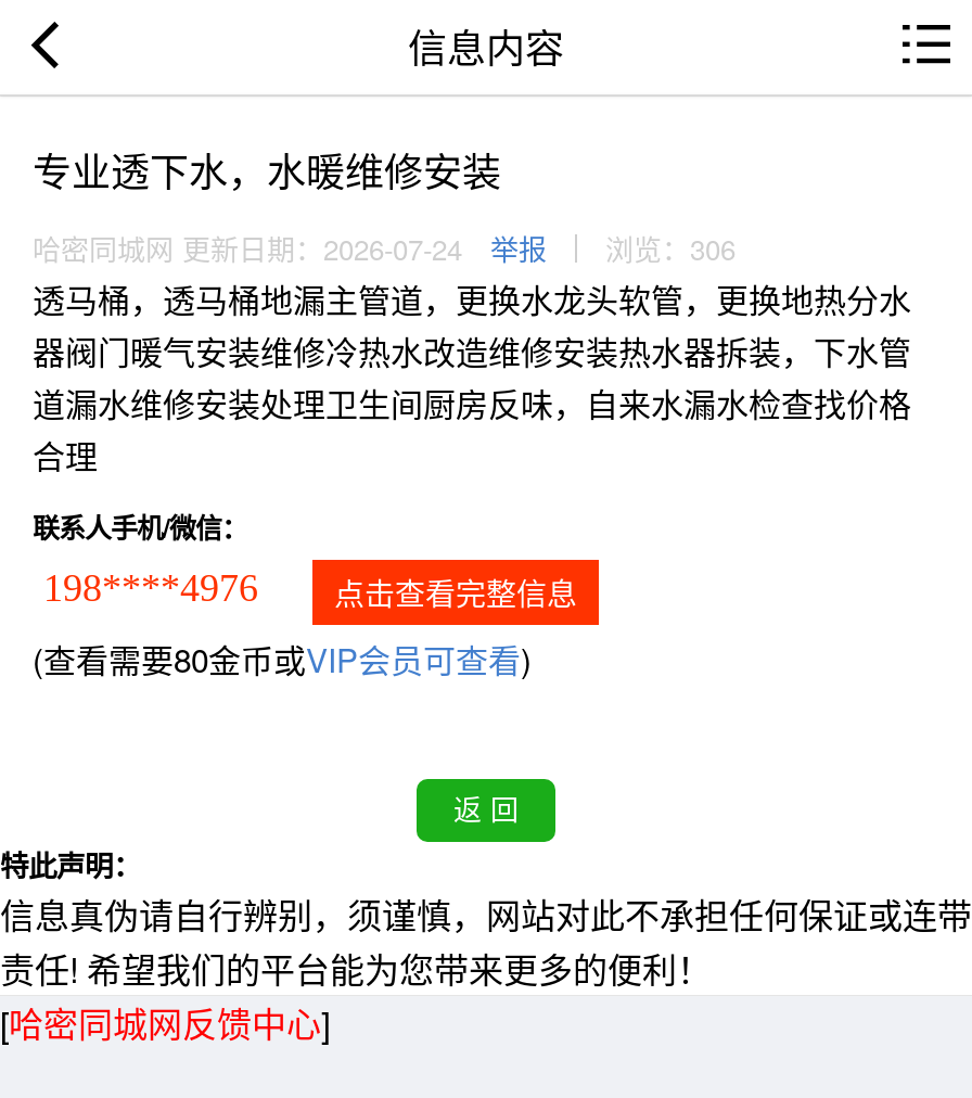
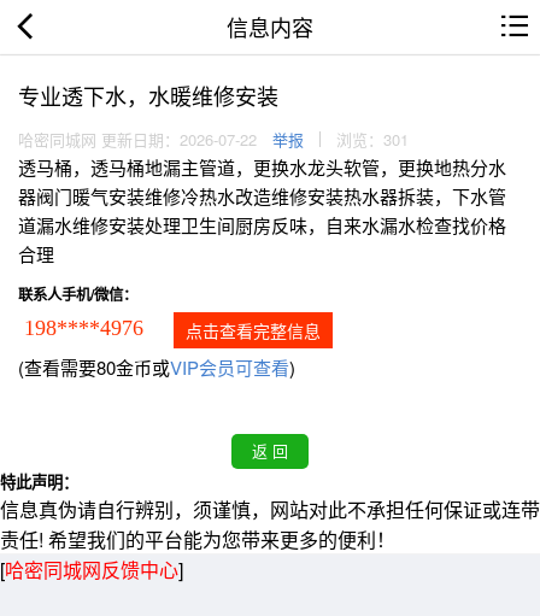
- 哈密同城网 更新日期：2026-07-24
+ 哈密同城网 更新日期：2026-07-22

- 浏览：306
+ 浏览：301
